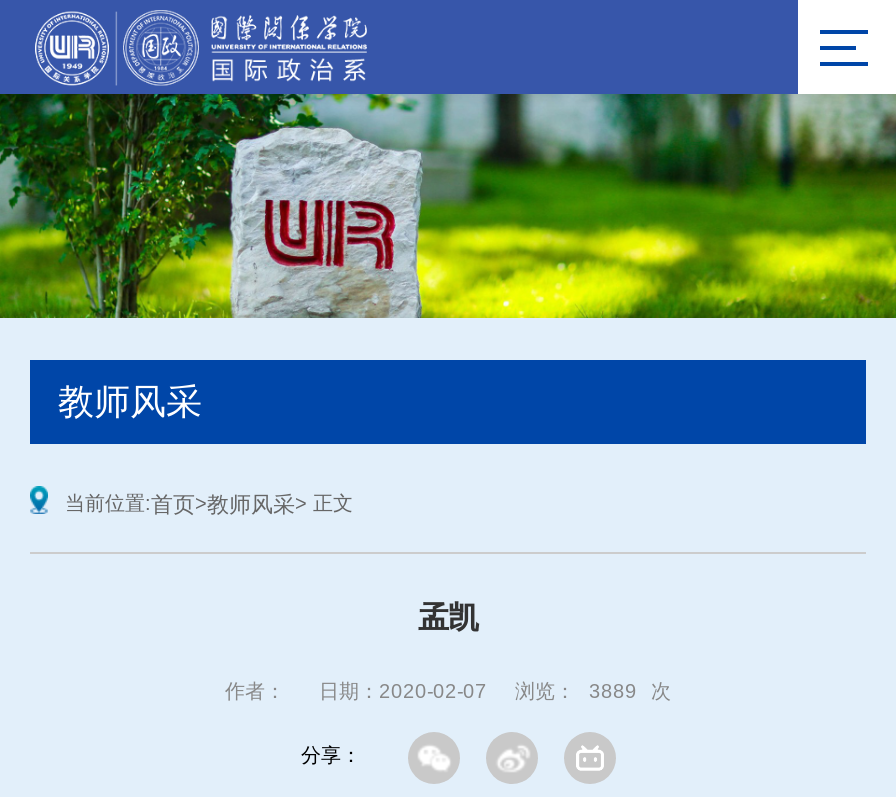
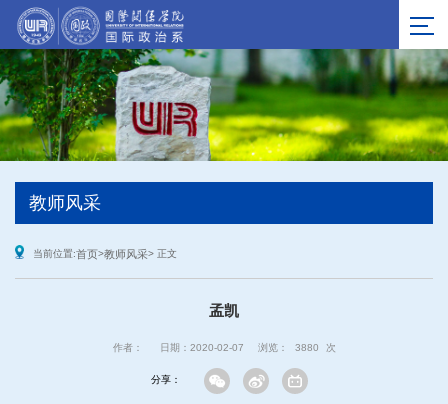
- 作者： 日期：2020-02-07 浏览： 3889 次
+ 作者： 日期：2020-02-07 浏览： 3880 次
